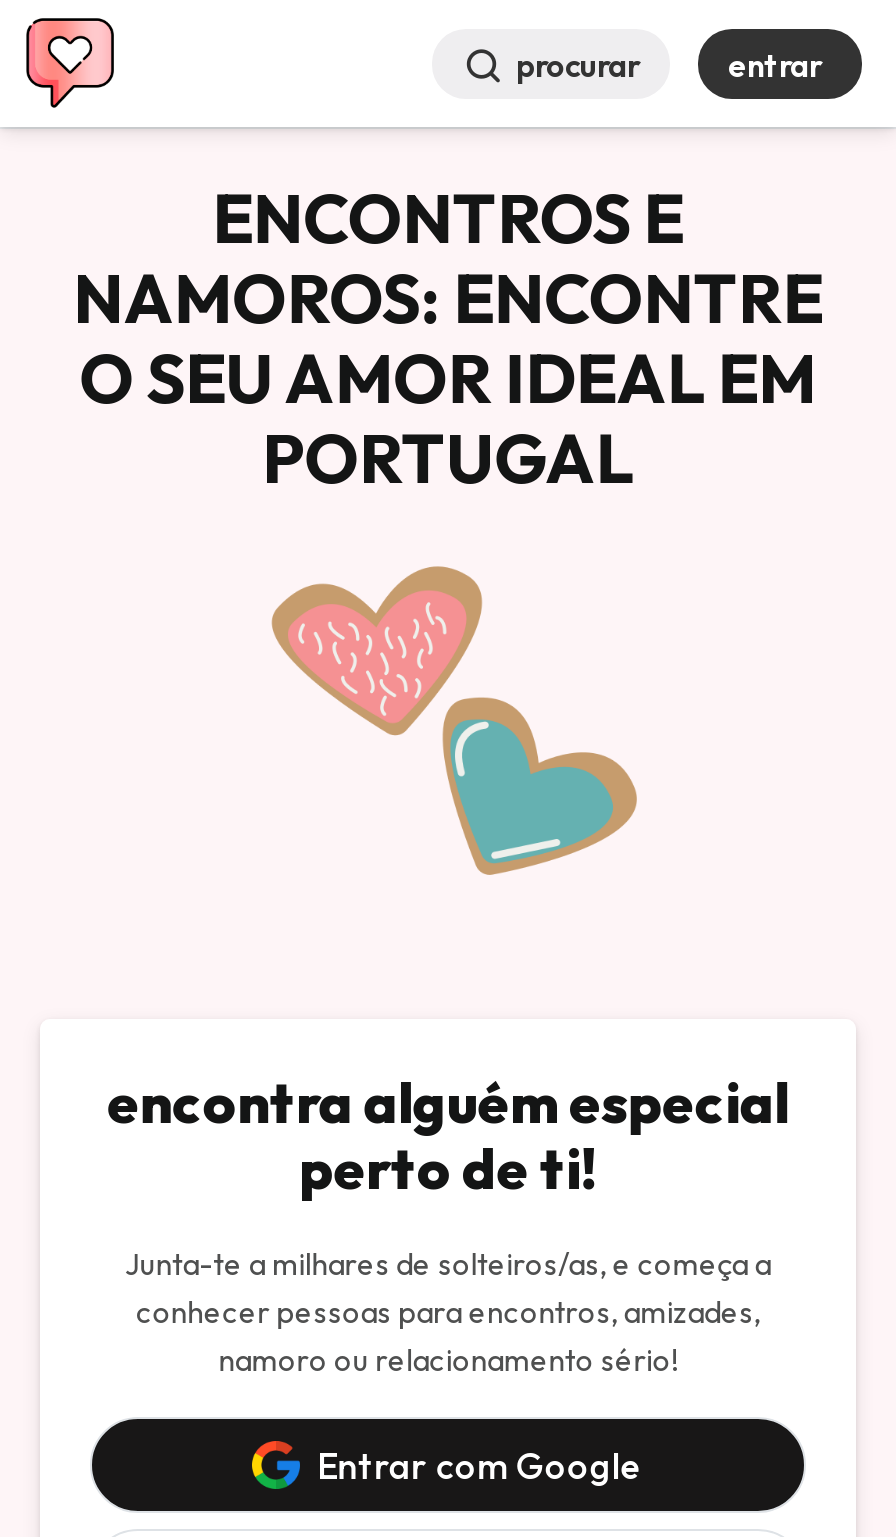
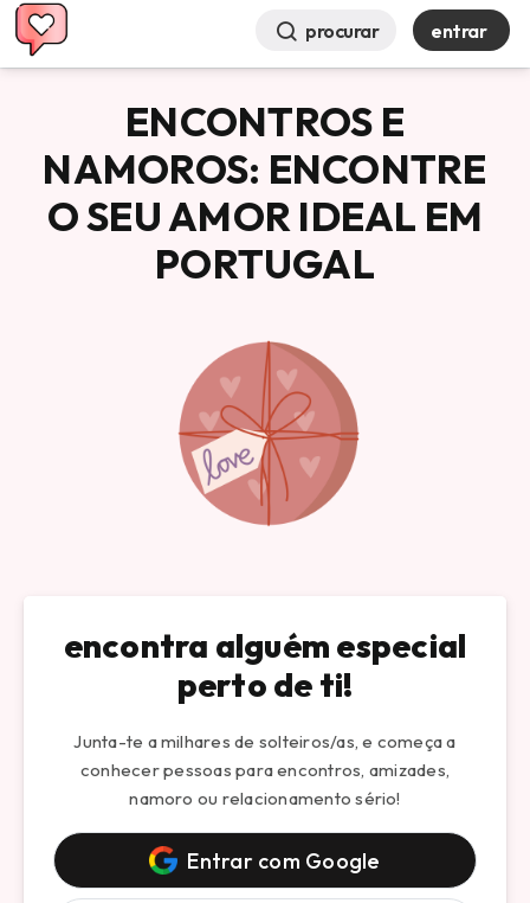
- [image]
+ [image]
